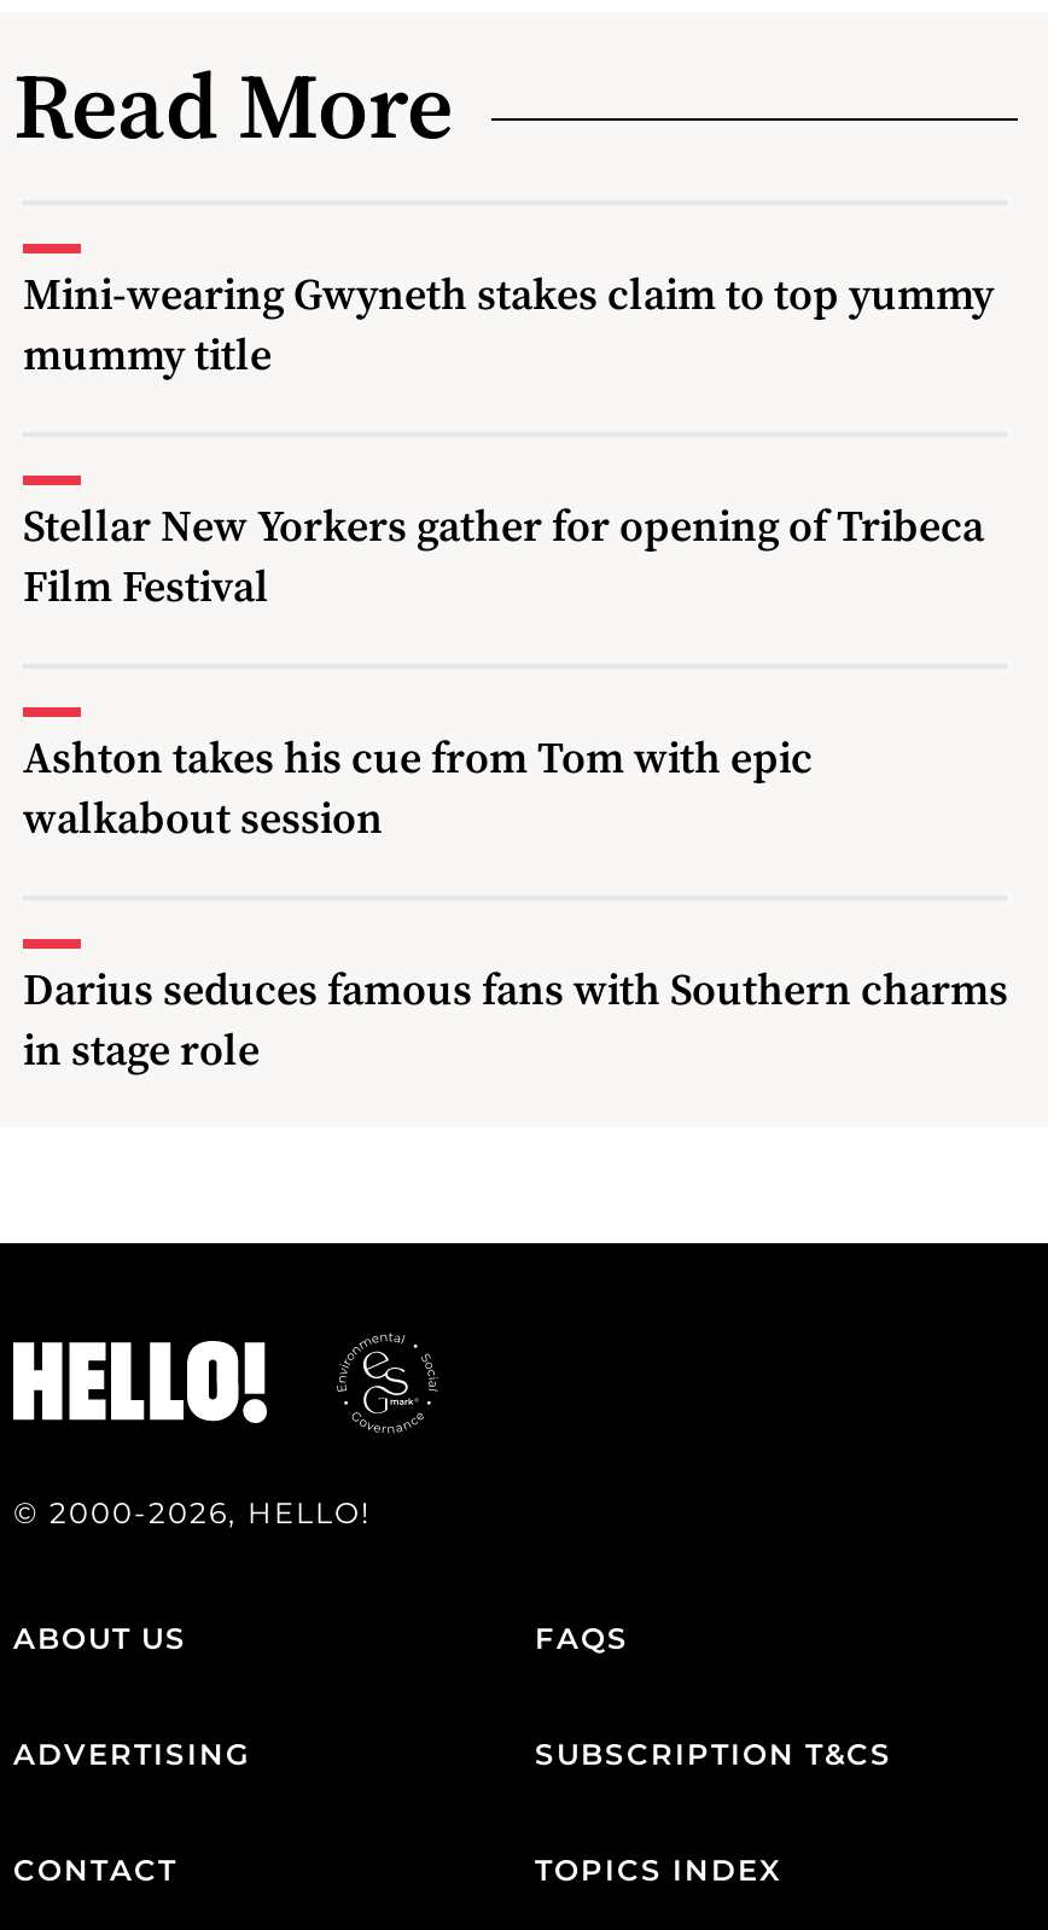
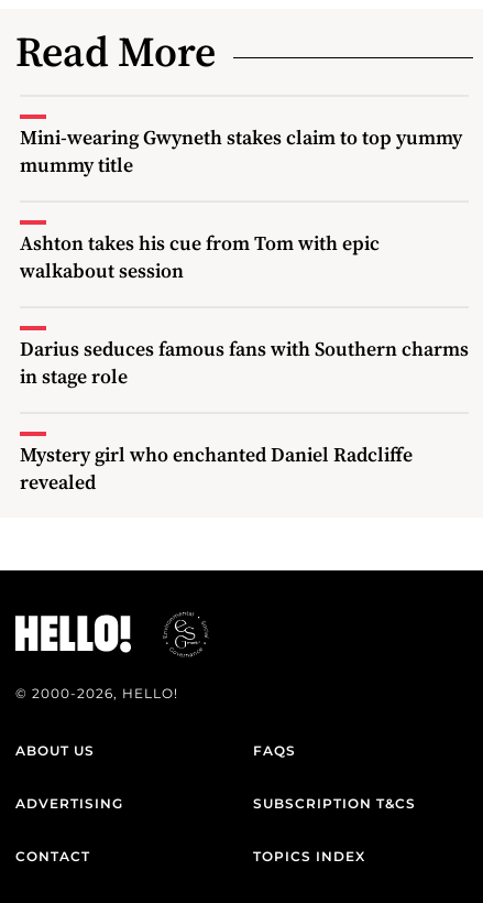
- Stellar New Yorkers gather for opening of Tribeca
- Film Festival

moved up: Ashton takes his cue from Tom with epic | walkabout session | Darius seduces famous fans with Southern charms | in stage role

+ Mystery girl who enchanted Daniel Radcliffe
+ revealed
